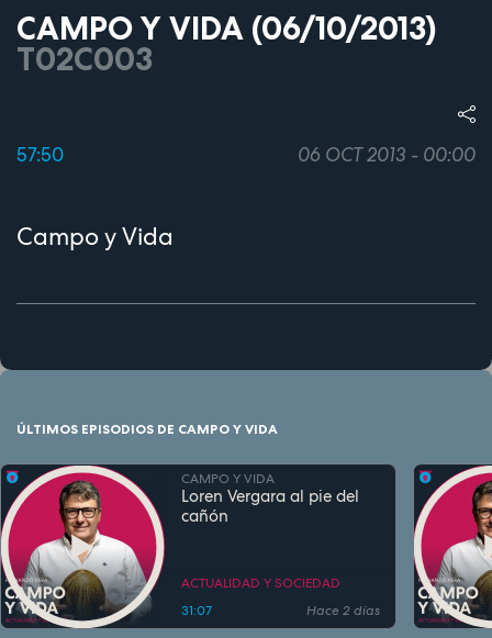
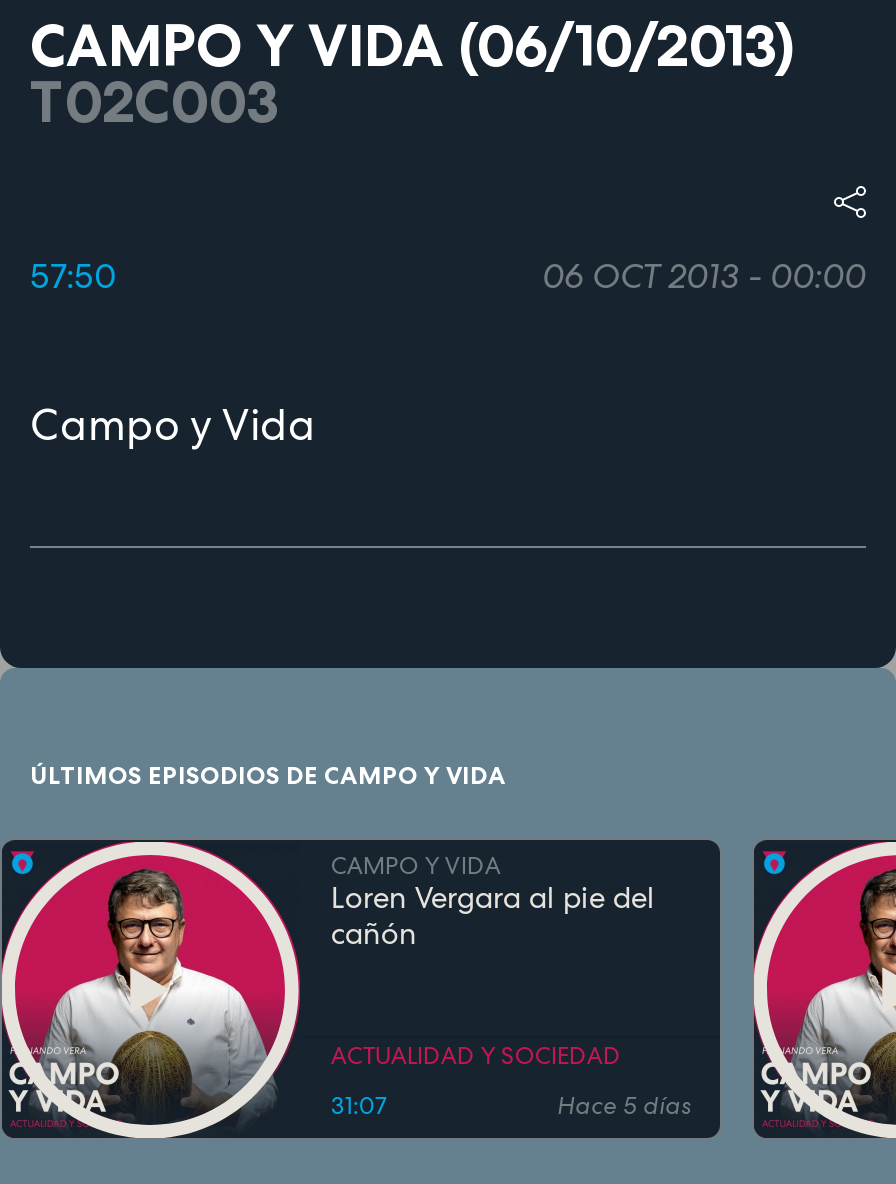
- Hace 2 días
+ Hace 5 días
